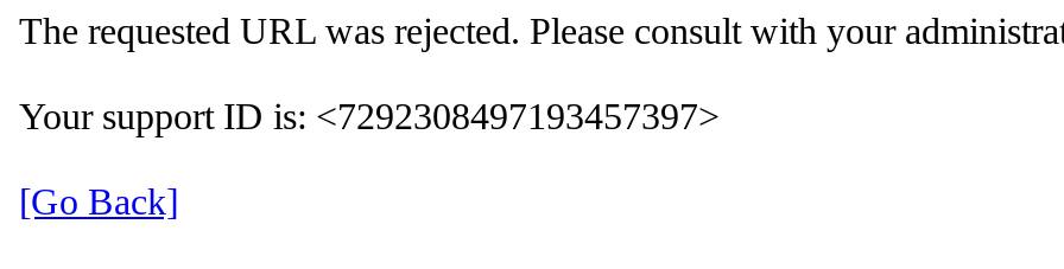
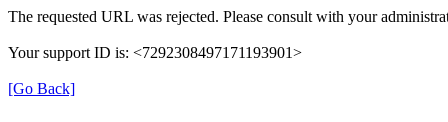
- Your support ID is: <7292308497193457397>
+ Your support ID is: <7292308497171193901>
